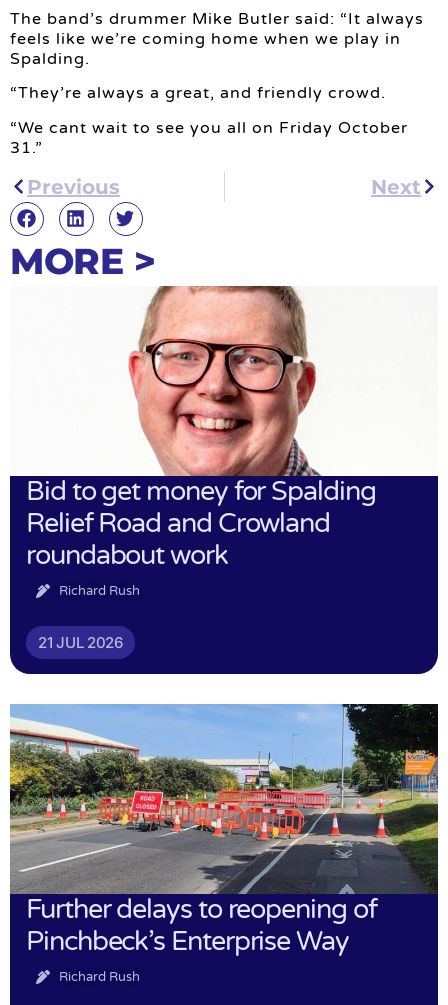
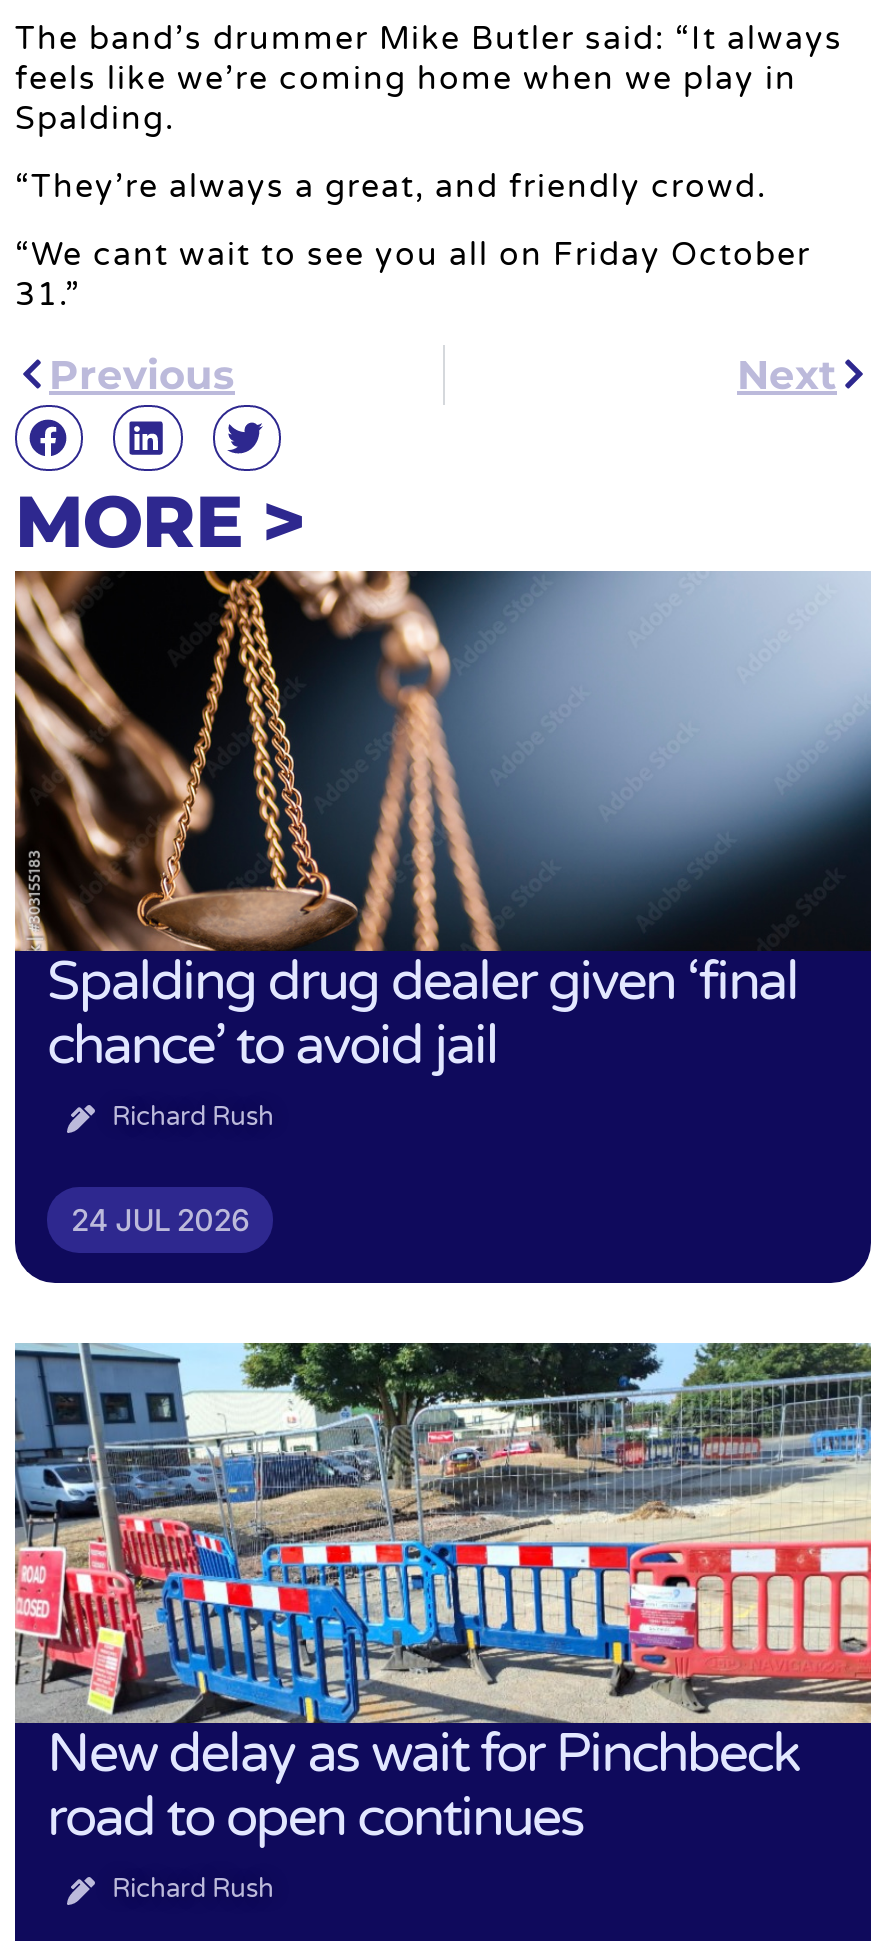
- [image]
- Bid to get money for Spalding
- Relief Road and Crowland
- roundabout work
+ [image]
+ Spalding drug dealer given ‘final
+ chance’ to avoid jail

- 21 JUL 2026
+ 24 JUL 2026

- [image]
- Further delays to reopening of
- Pinchbeck’s Enterprise Way
+ [image]
+ New delay as wait for Pinchbeck
+ road to open continues
